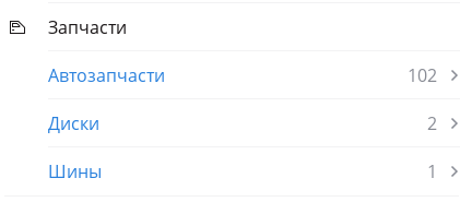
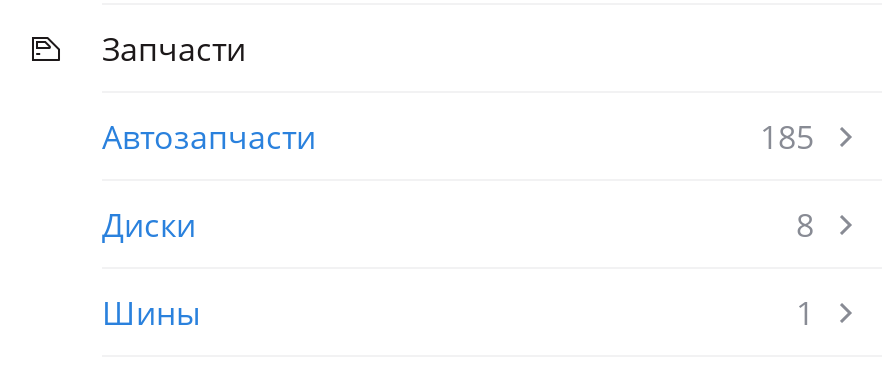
- 102
+ 185

- 2
+ 8
